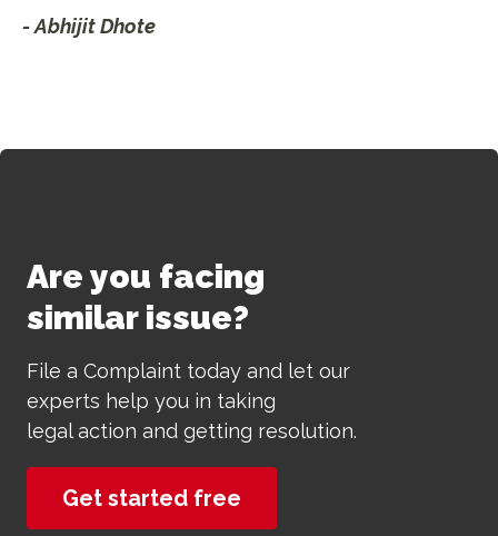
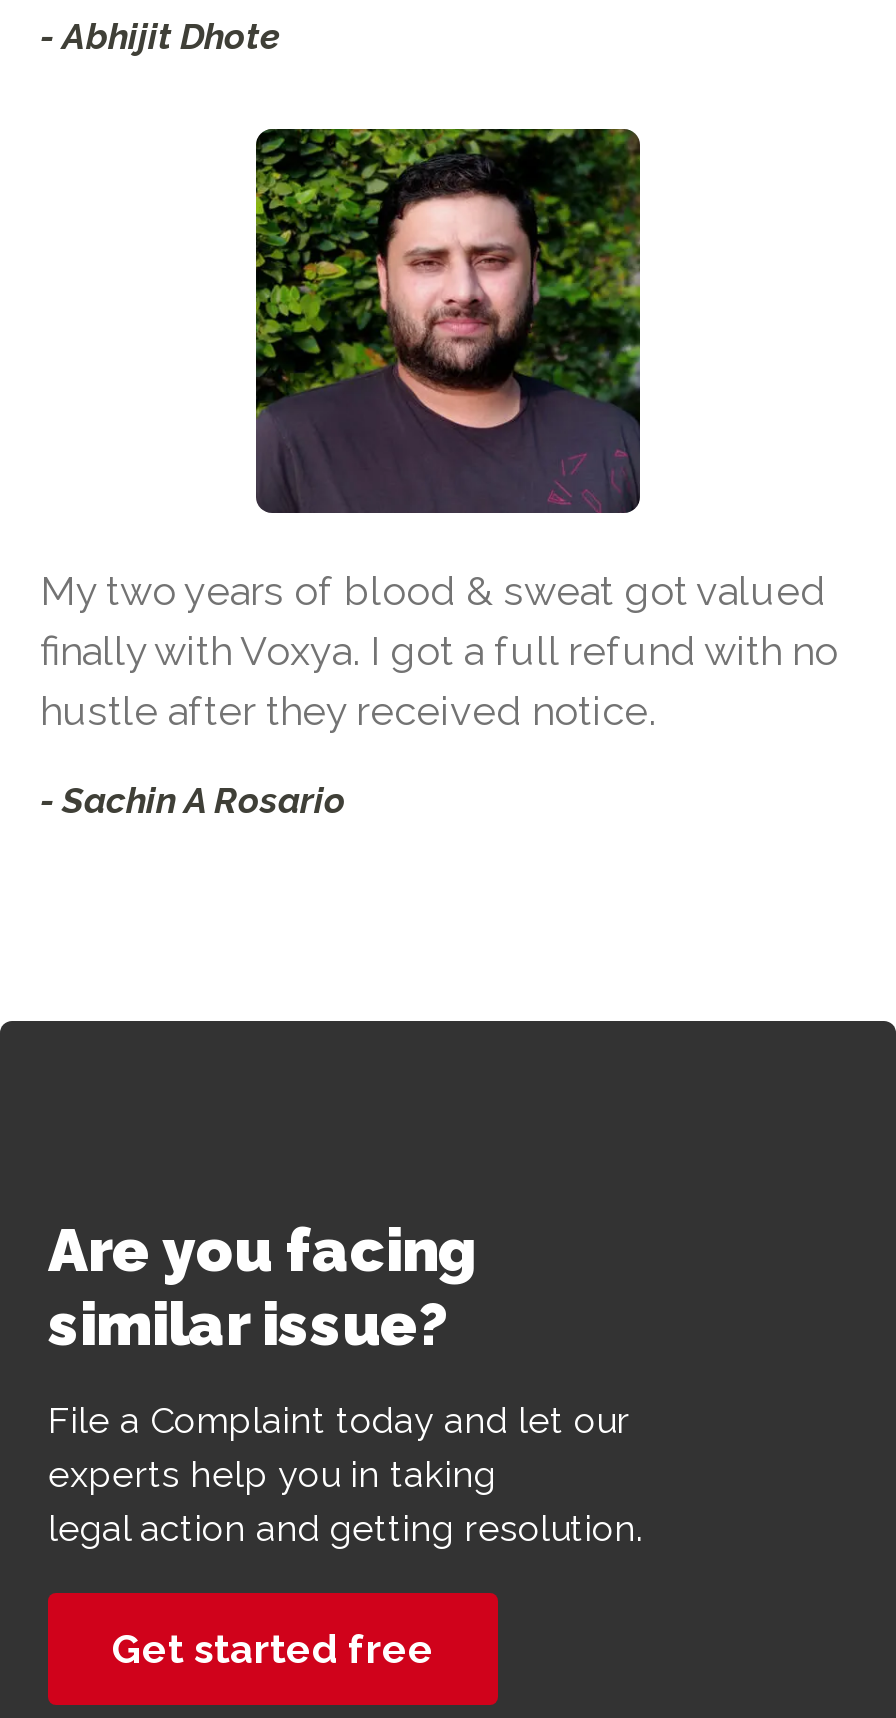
+ [image]
+ My two years of blood & sweat got valued
+ finally with Voxya. I got a full refund with no
+ hustle after they received notice.
+ - Sachin A Rosario
